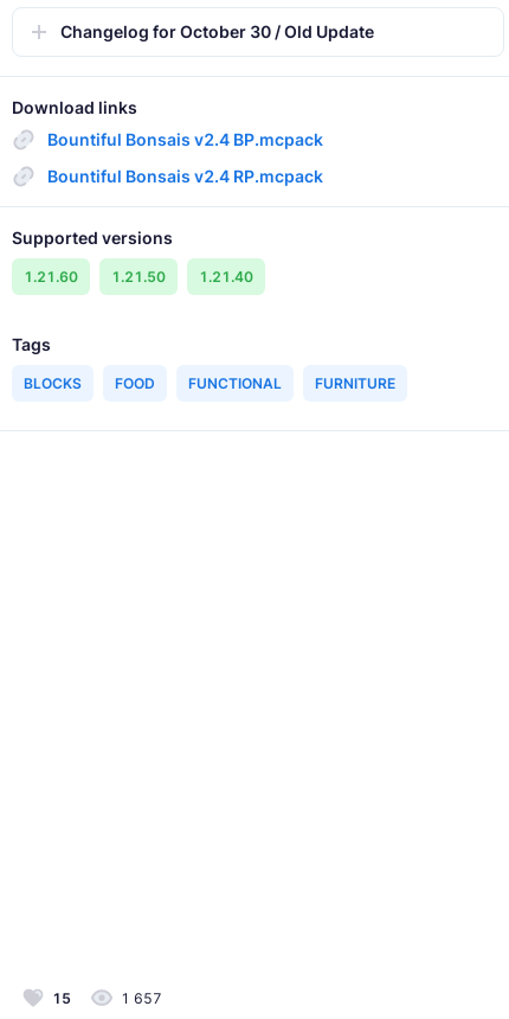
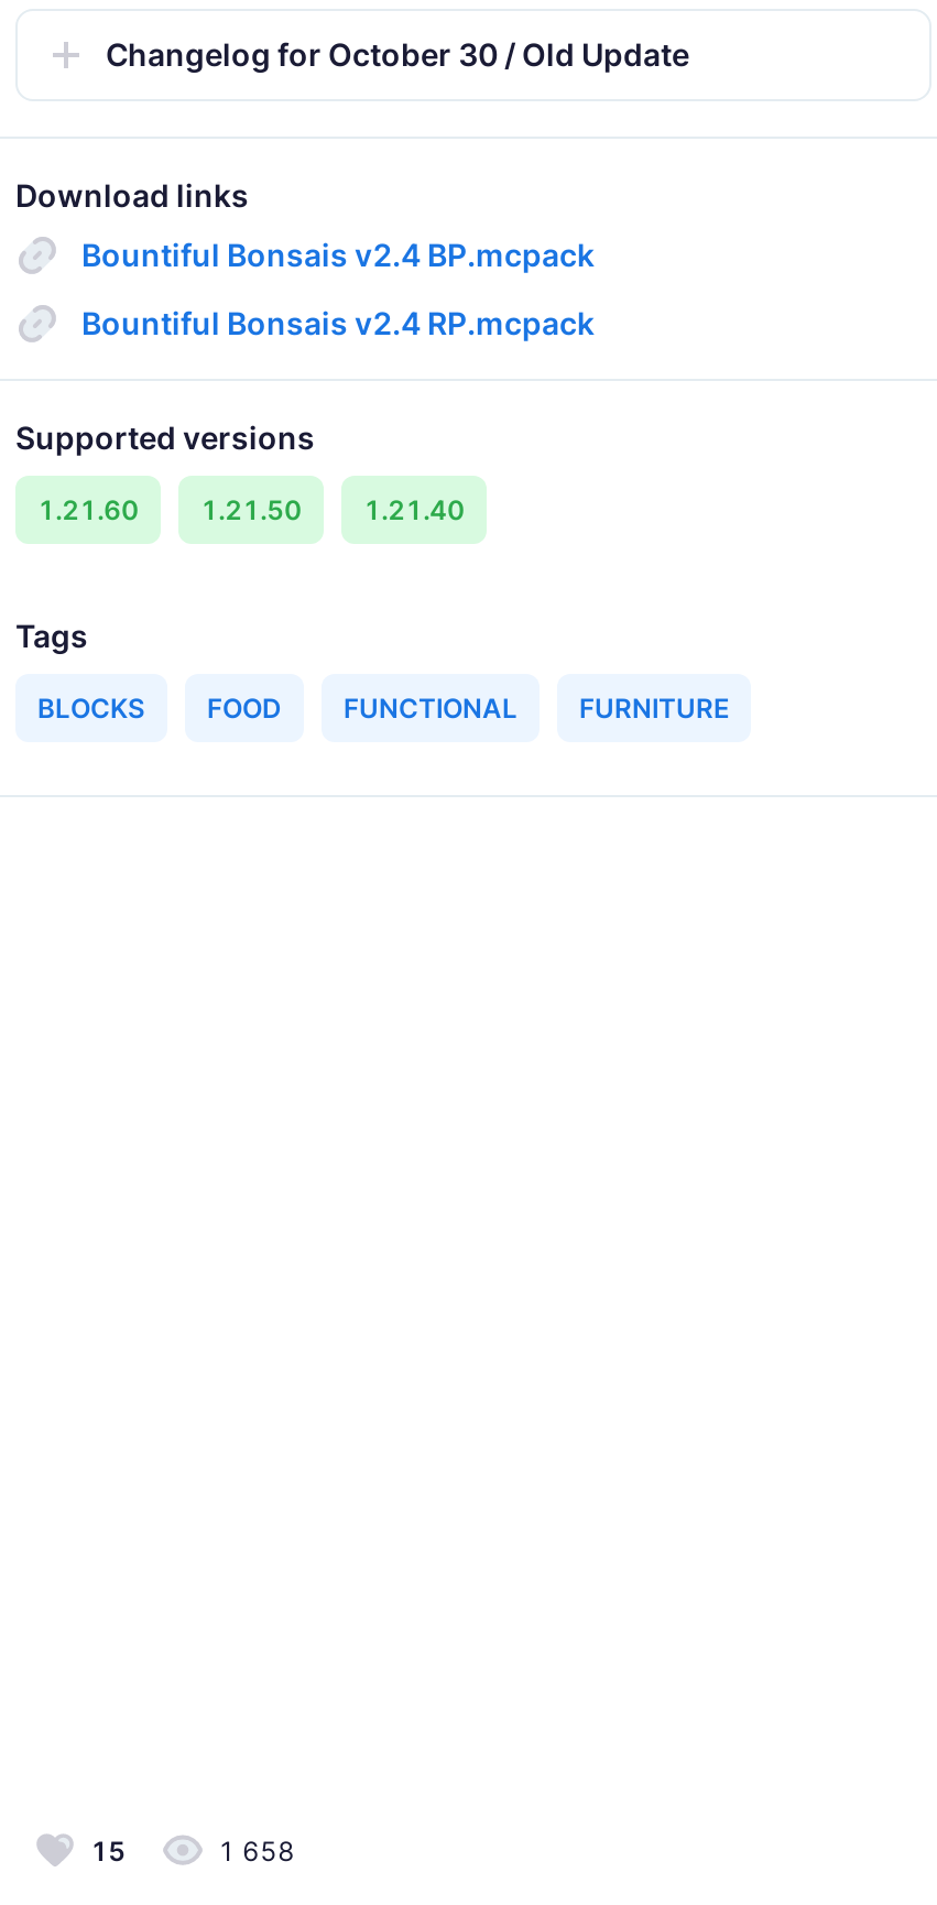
- 1 657
+ 1 658
